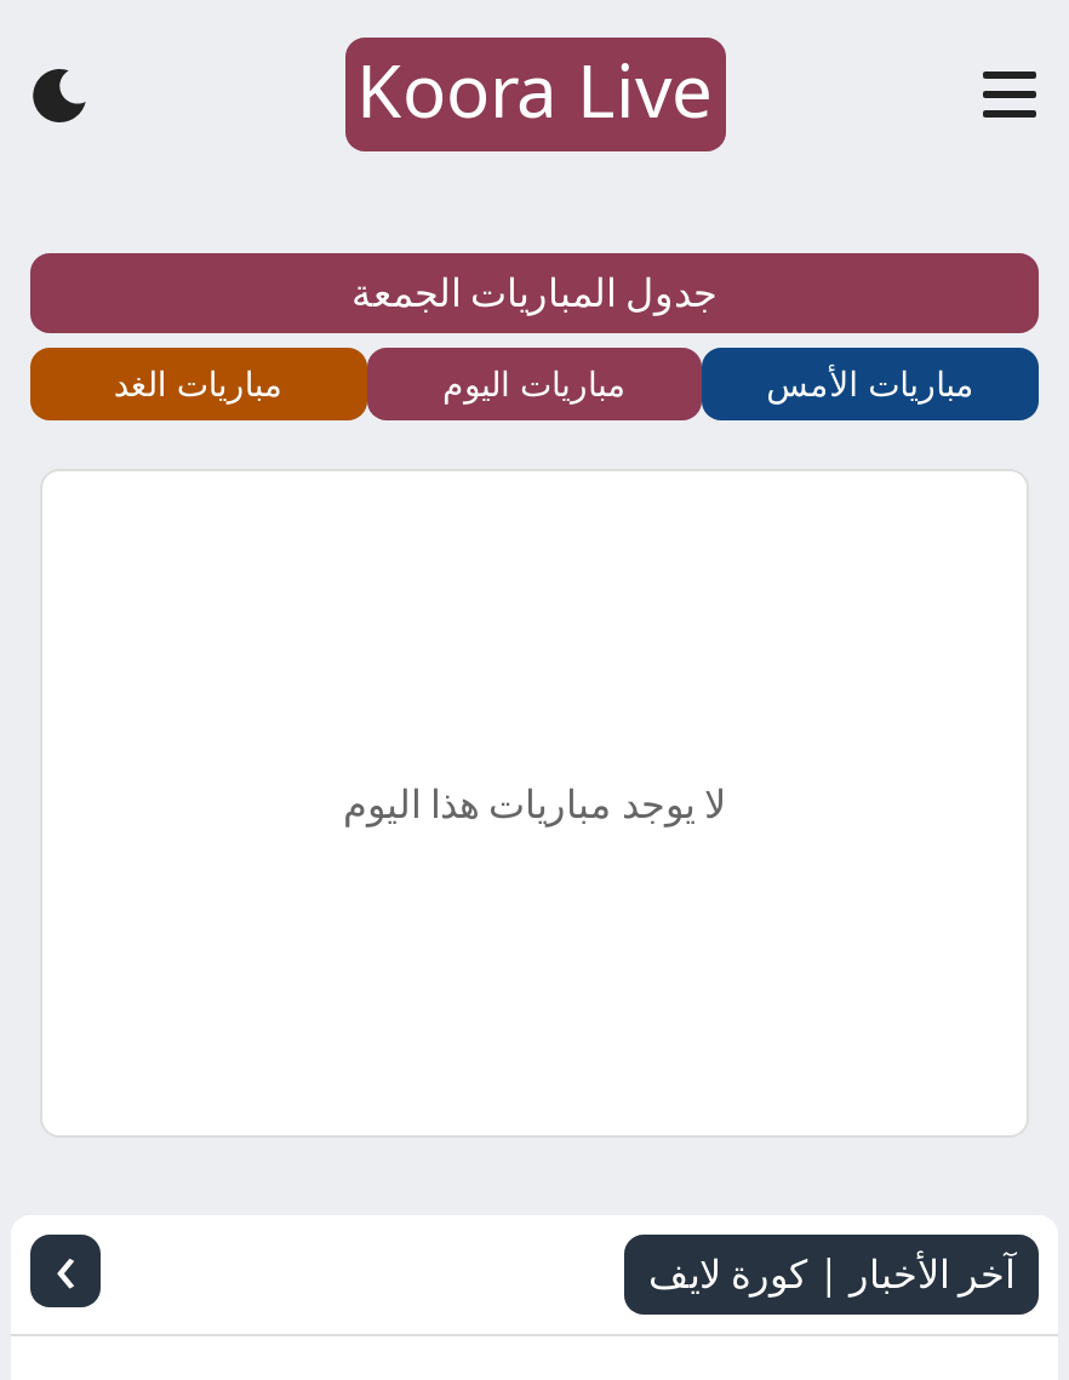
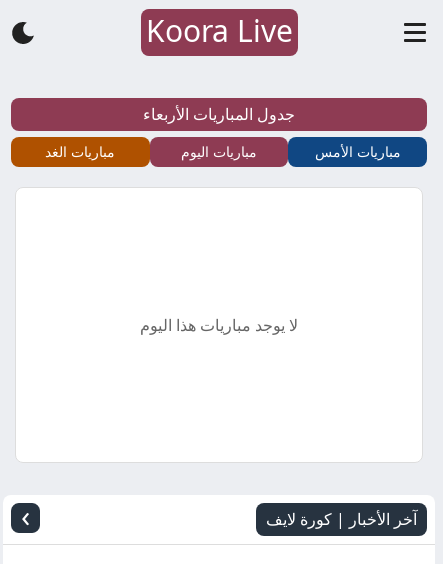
- جدول المباريات الجمعة
+ جدول المباريات الأربعاء
